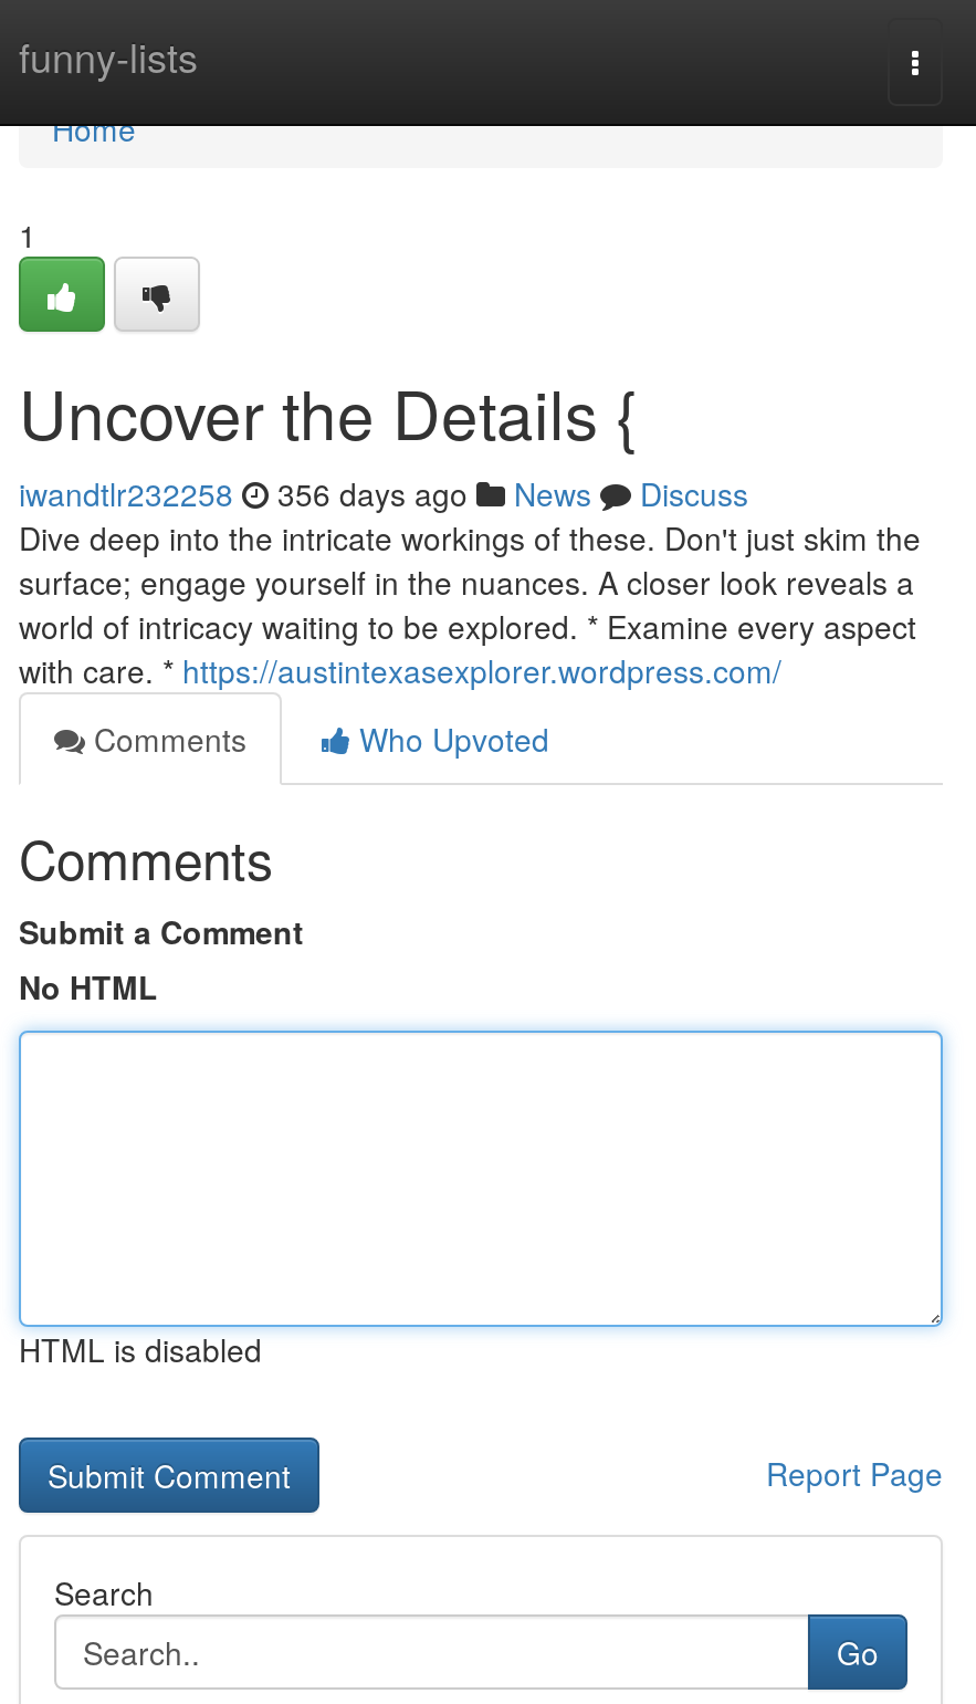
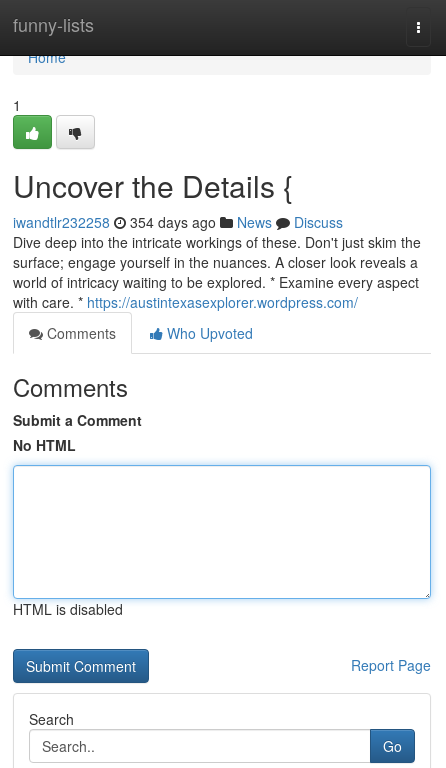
- iwandtlr232258 356 days ago News Discuss
+ iwandtlr232258 354 days ago News Discuss
